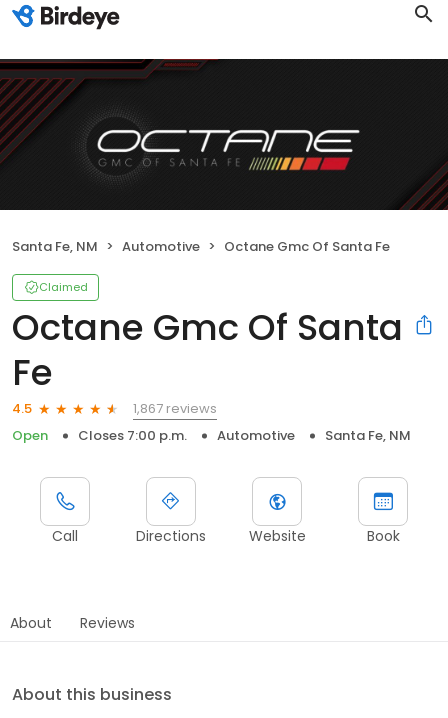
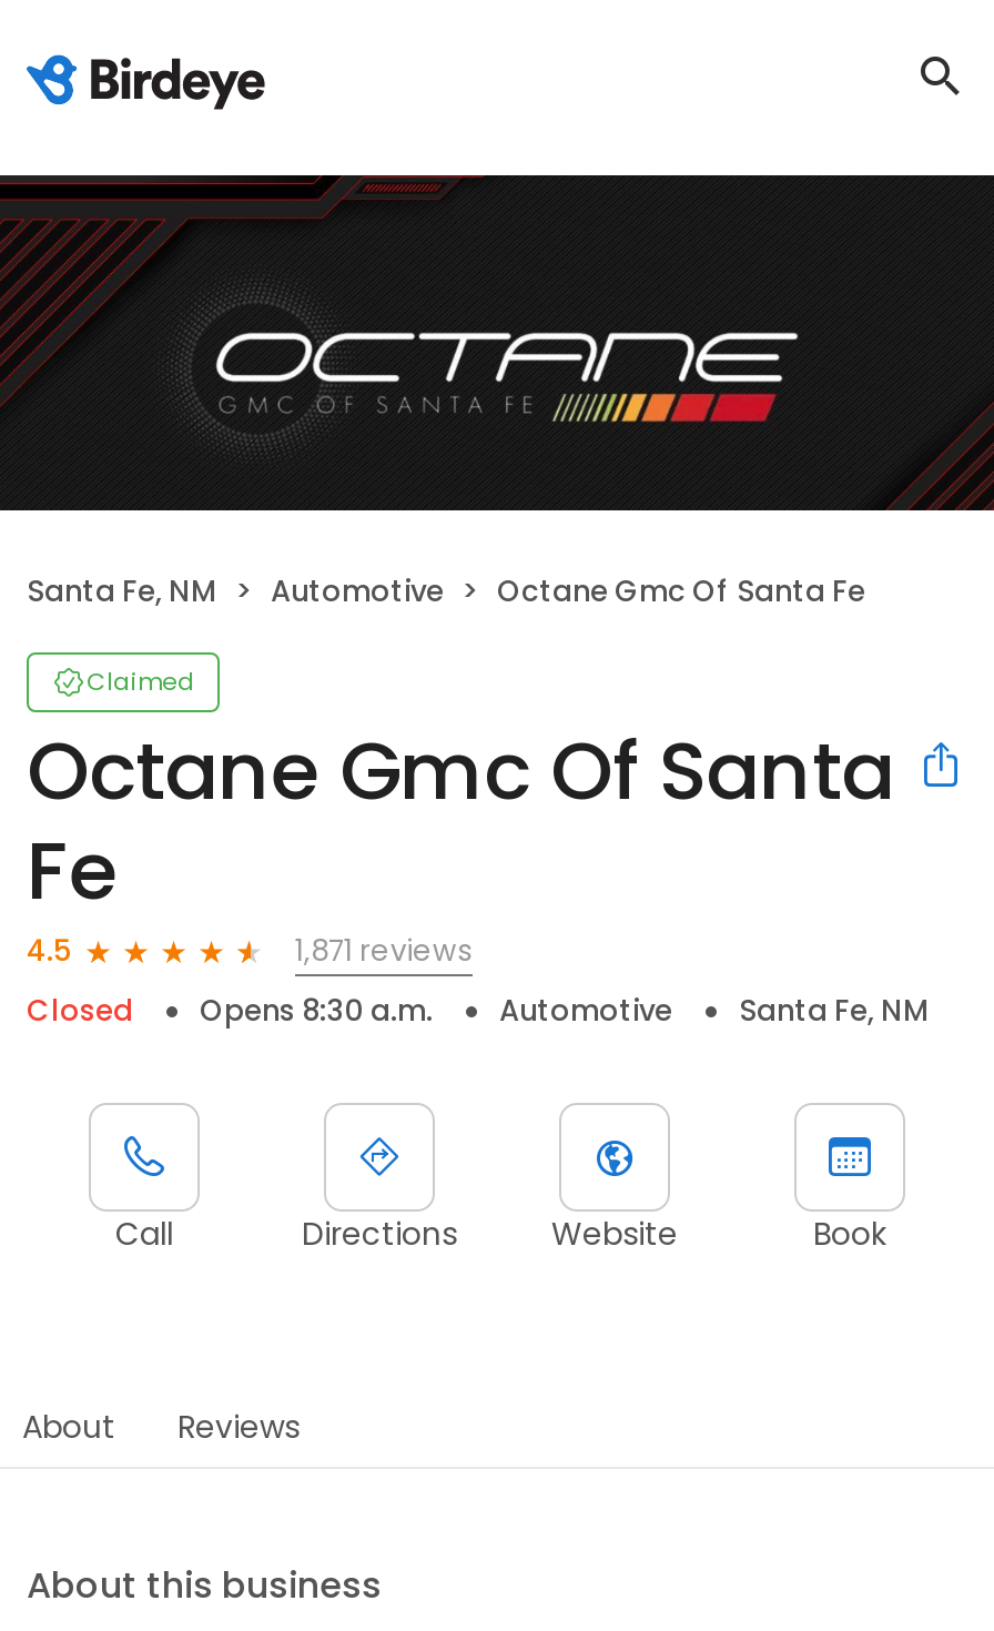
- 1,867 reviews
- Open
- Closes 7:00 p.m.
+ 1,871 reviews
+ Closed
+ Opens 8:30 a.m.
